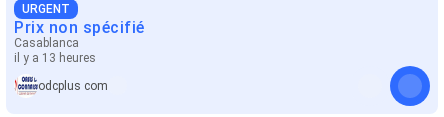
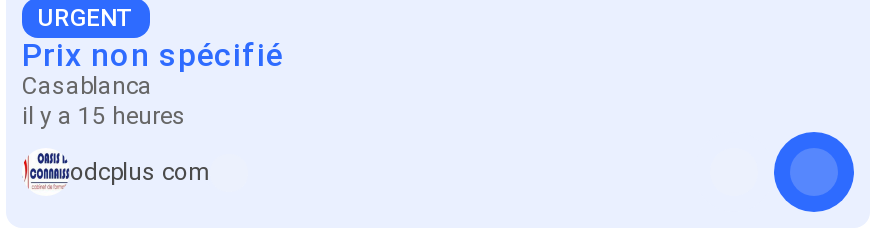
- il y a 13 heures
+ il y a 15 heures
